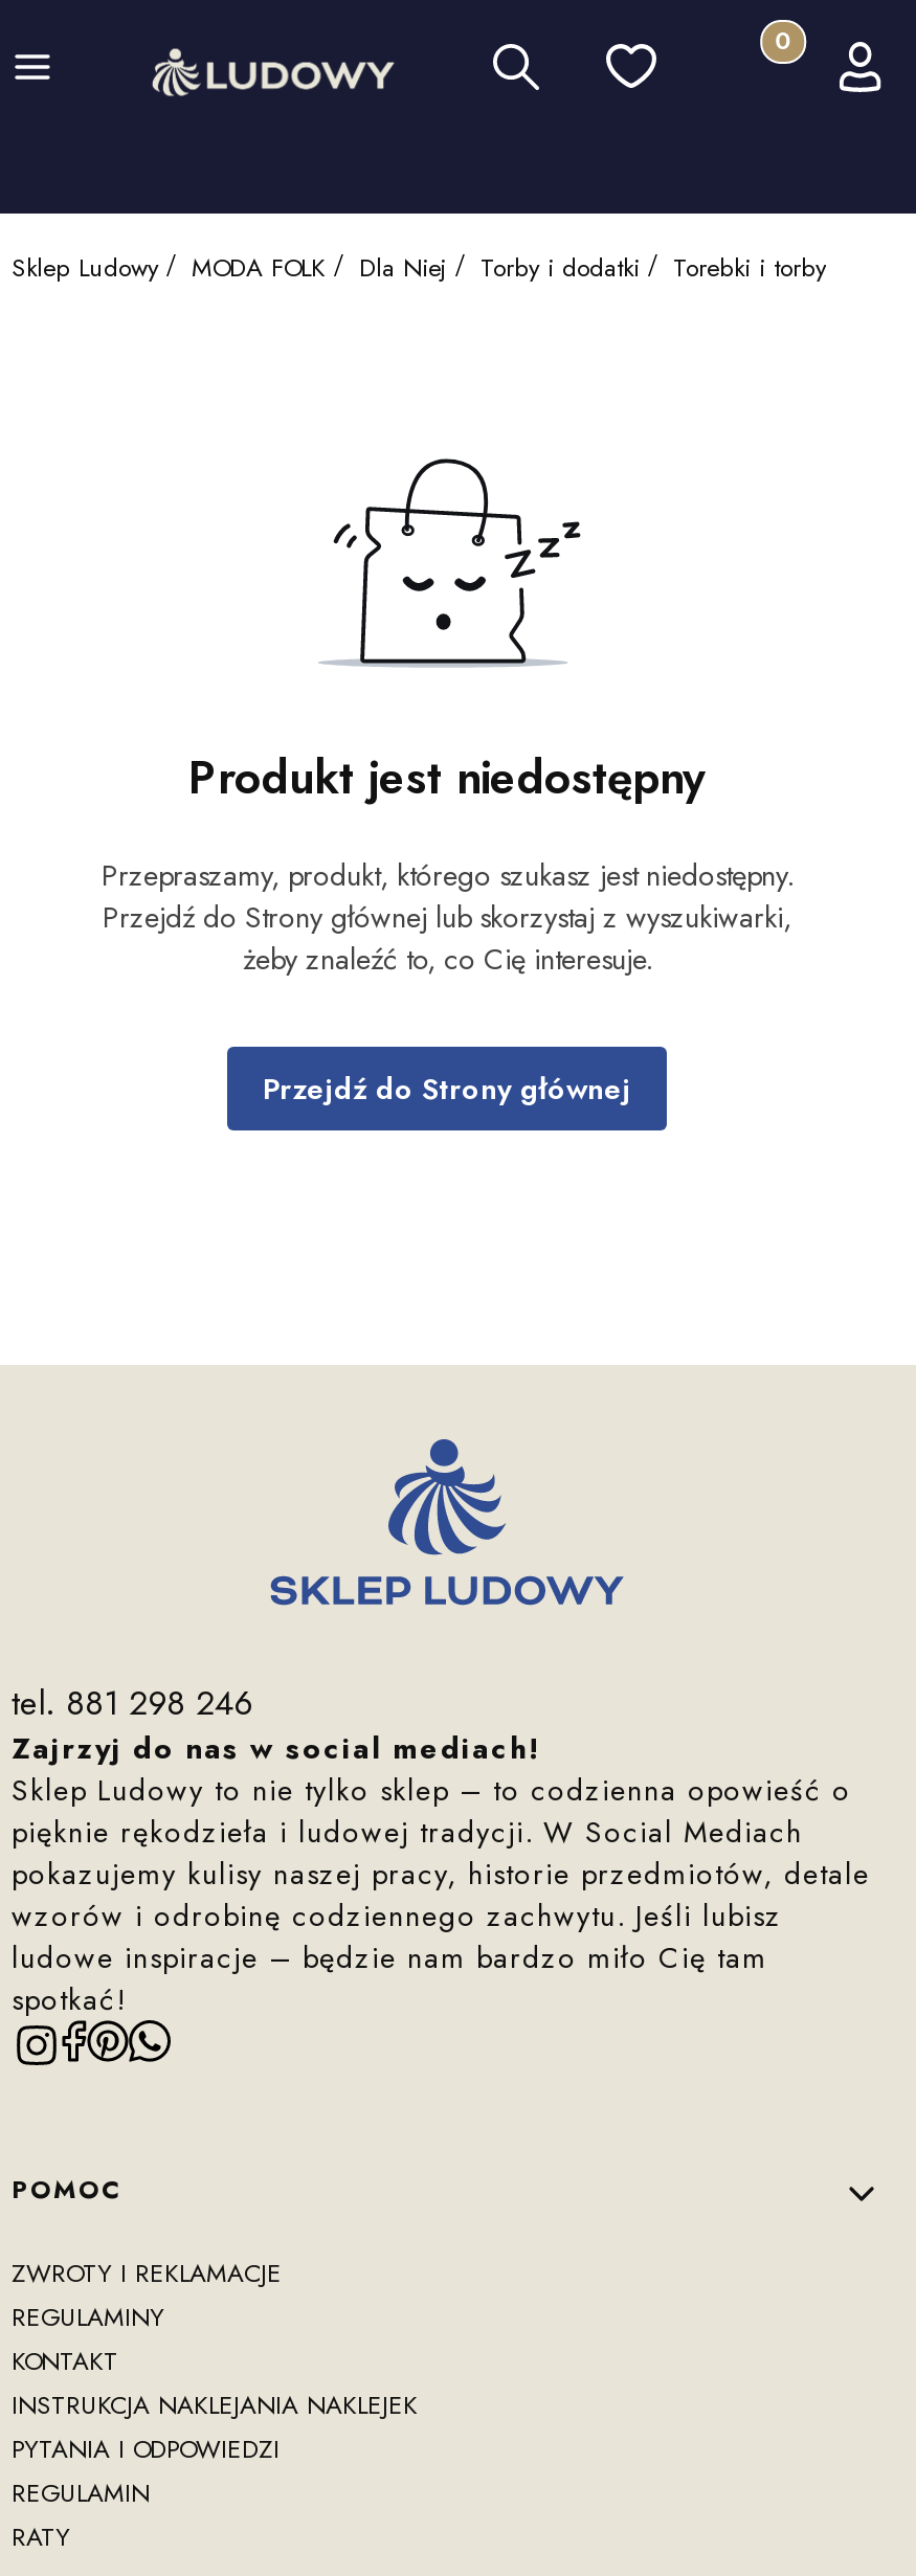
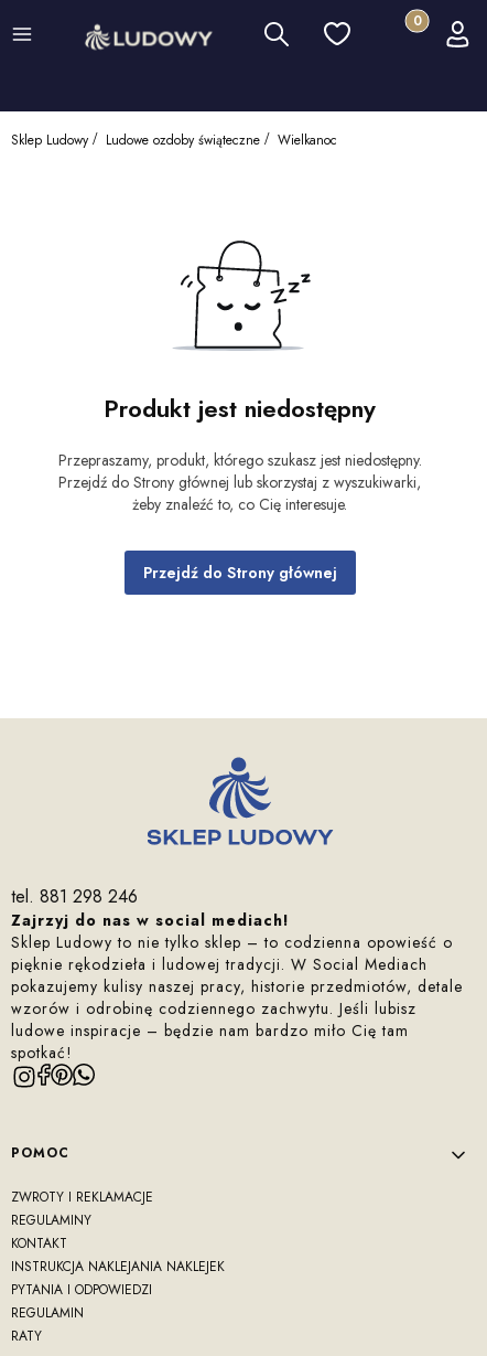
- MODA FOLK
- Dla Niej
- Torby i dodatki
- Torebki i torby
+ Ludowe ozdoby świąteczne
+ Wielkanoc
